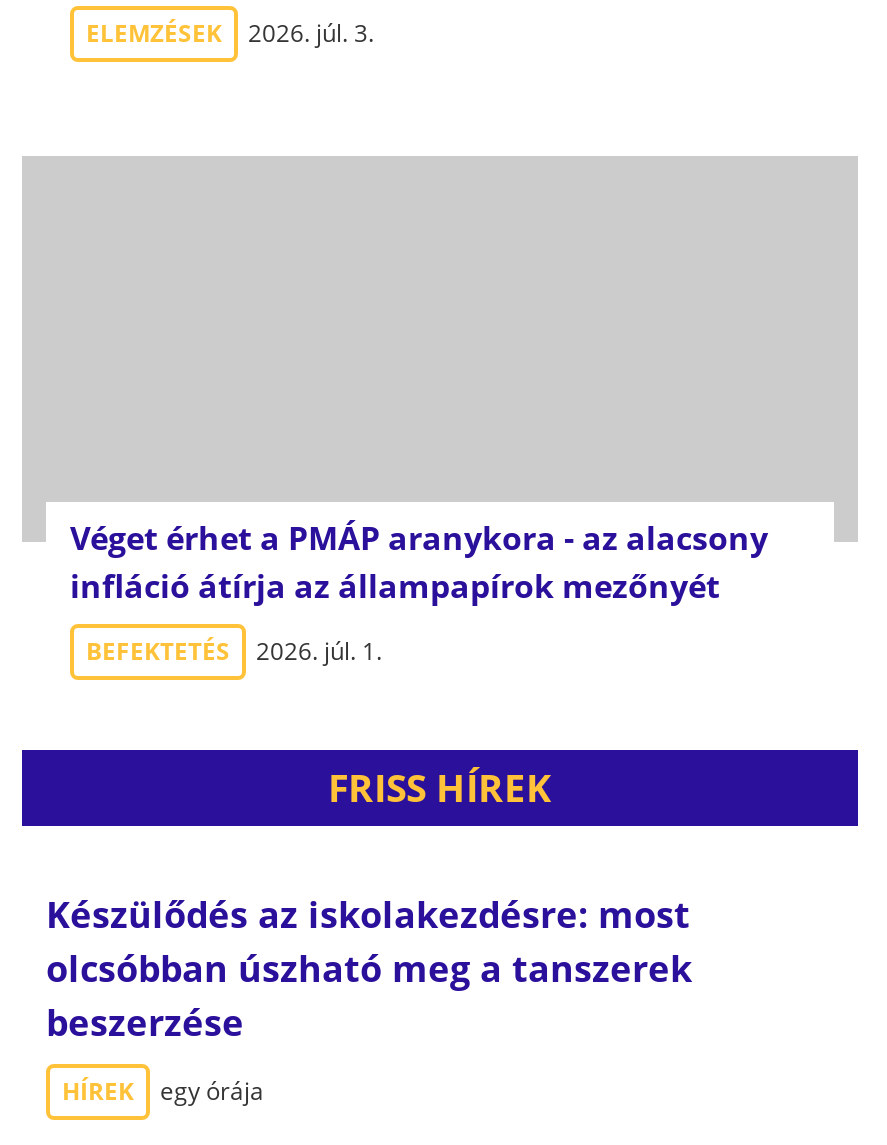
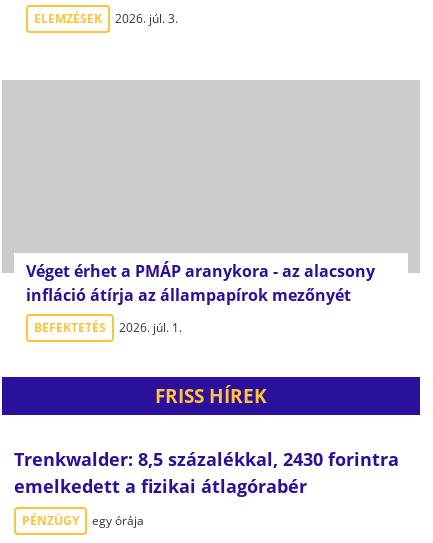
- Készülődés az iskolakezdésre: most
- olcsóbban úszható meg a tanszerek
- beszerzése
+ Trenkwalder: 8,5 százalékkal, 2430 forintra
+ emelkedett a fizikai átlagórabér

- HÍREK
+ PÉNZÜGY
